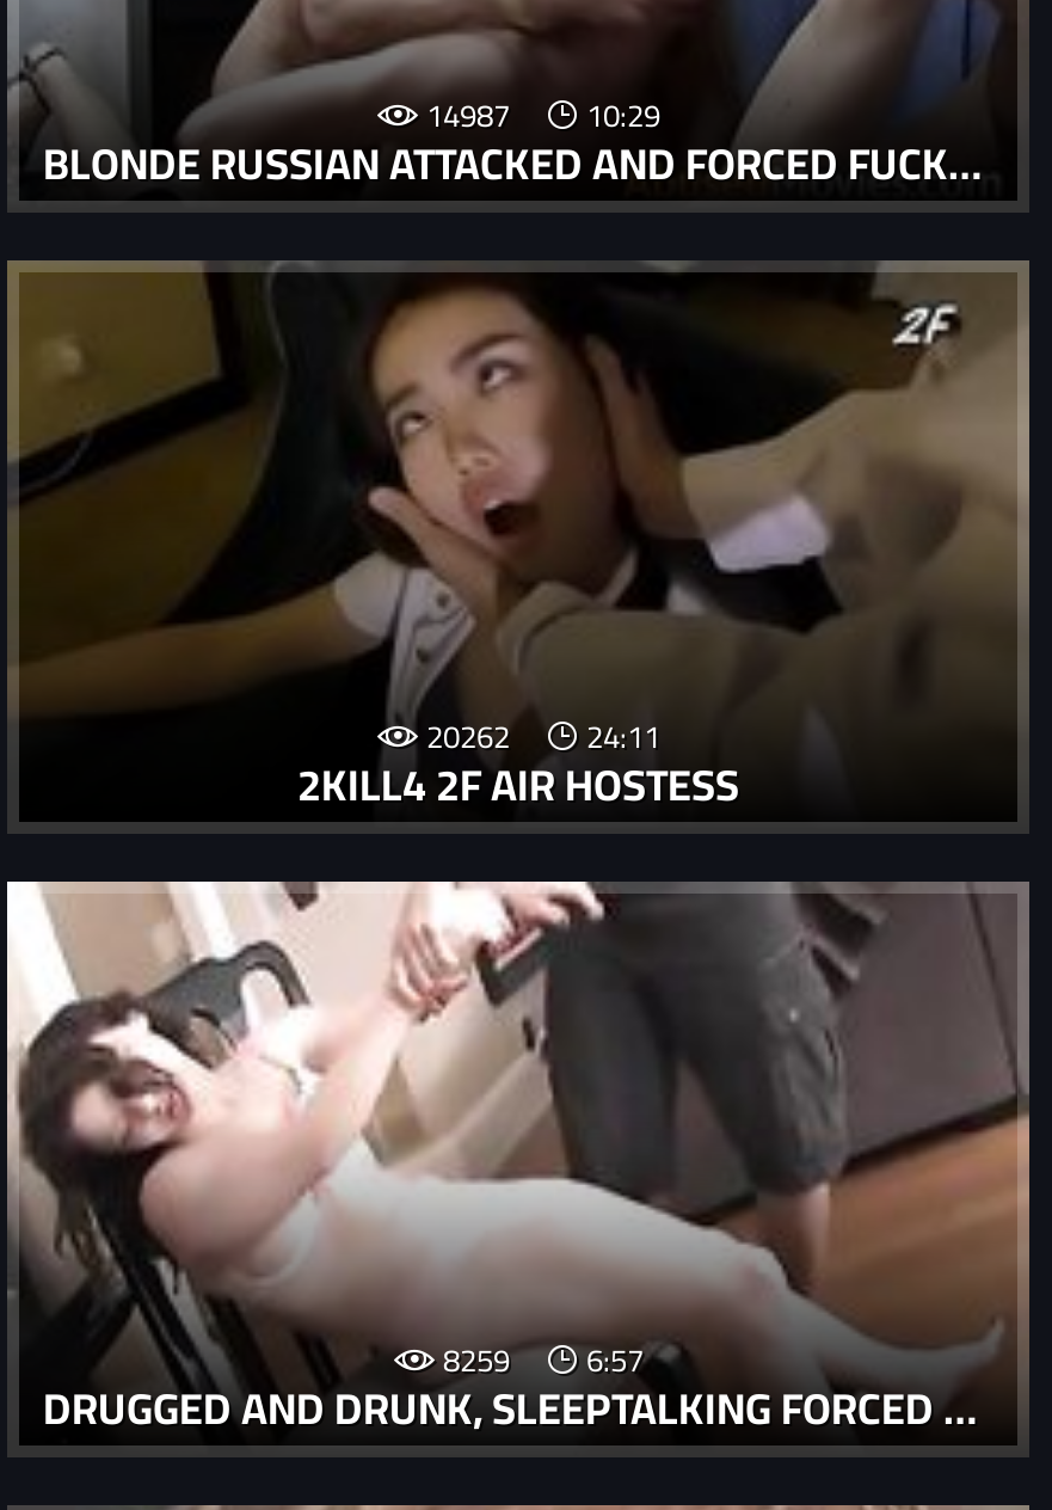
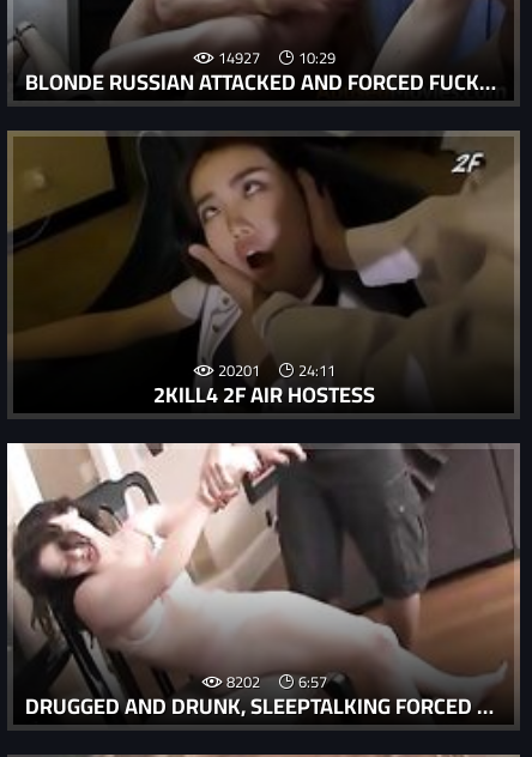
- 14987 10:29
+ 14927 10:29

- 20262 24:11
+ 20201 24:11

- 8259 6:57
+ 8202 6:57
